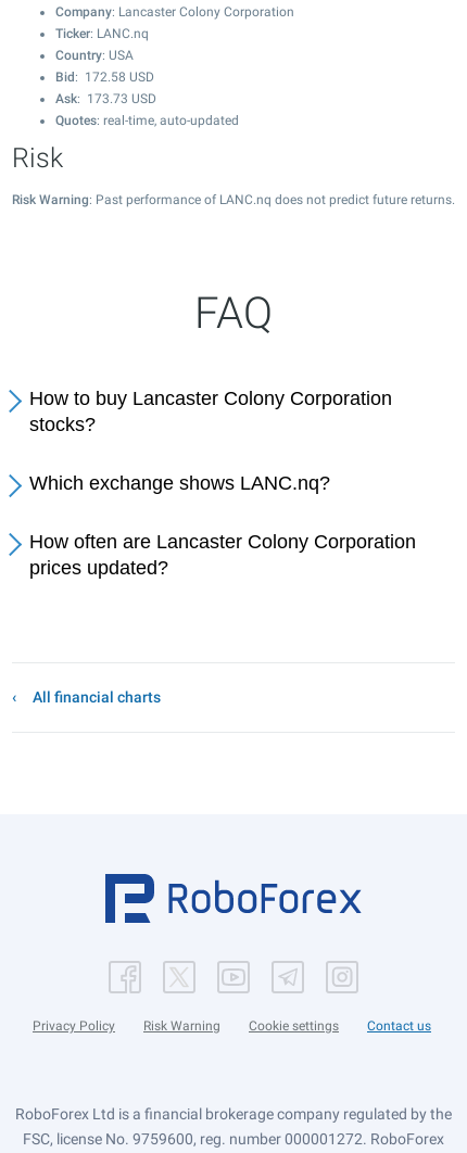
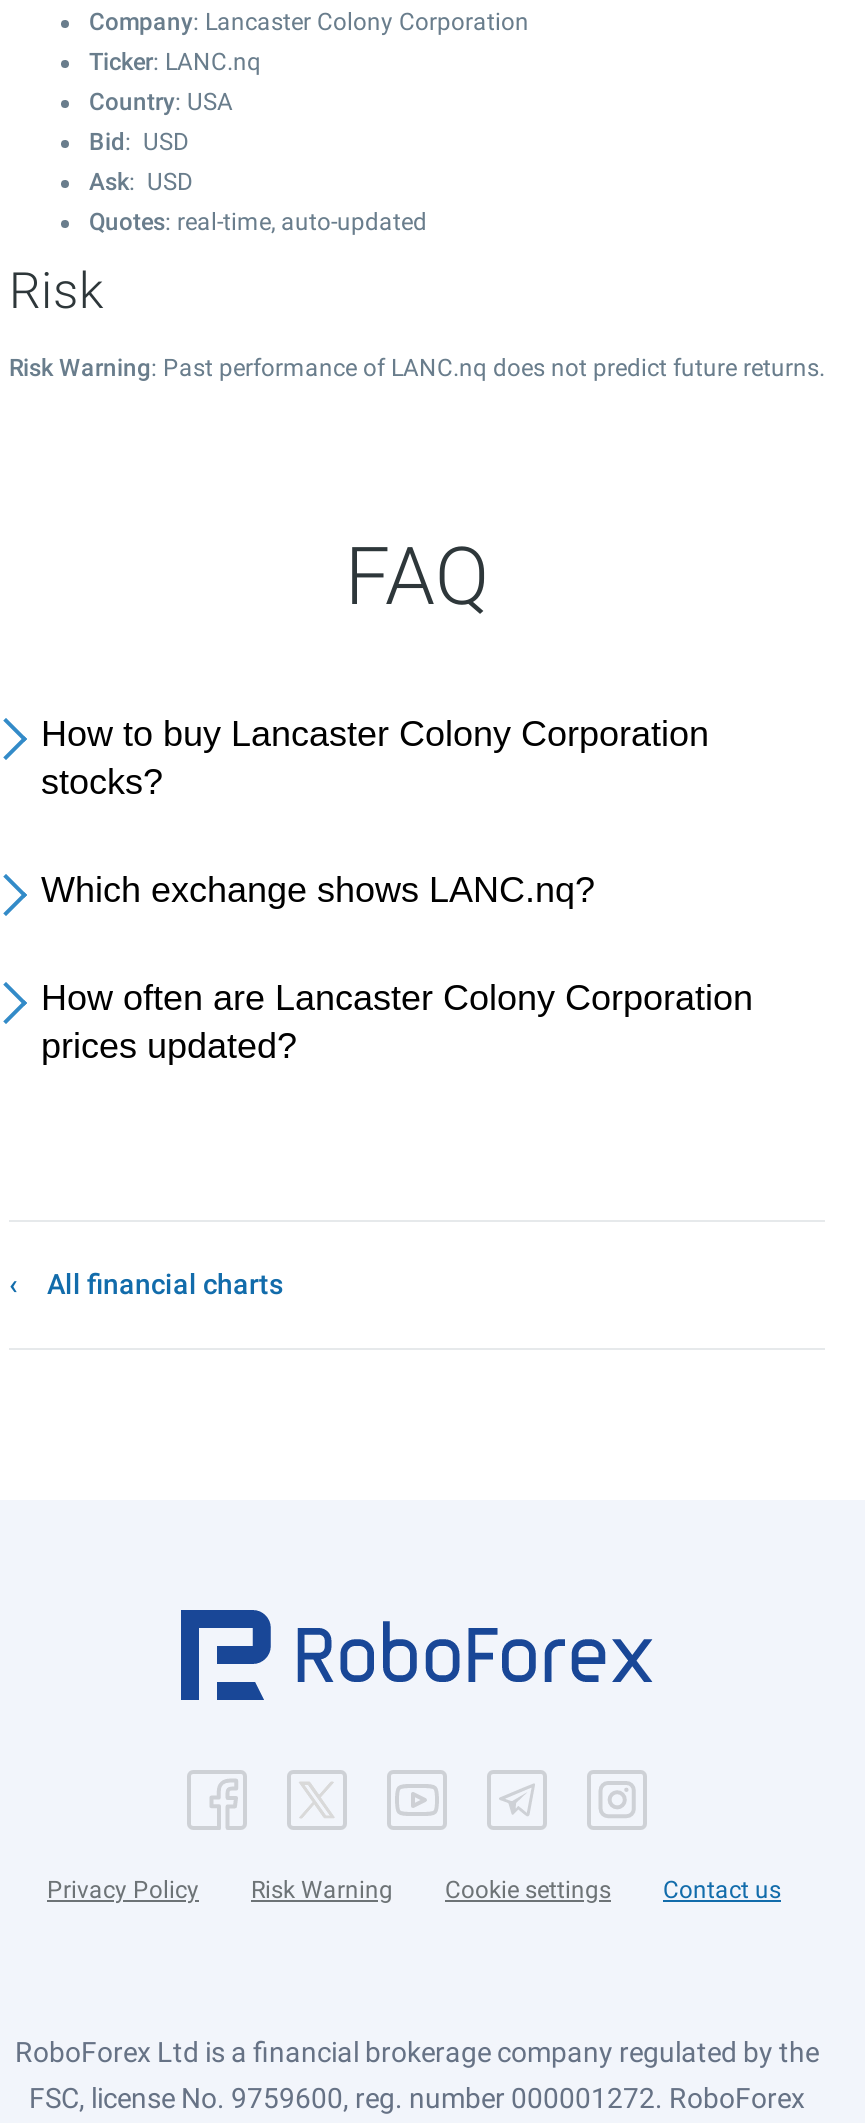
- Bid: 172.58 USD
- Ask: 173.73 USD
+ Bid: USD
+ Ask: USD
